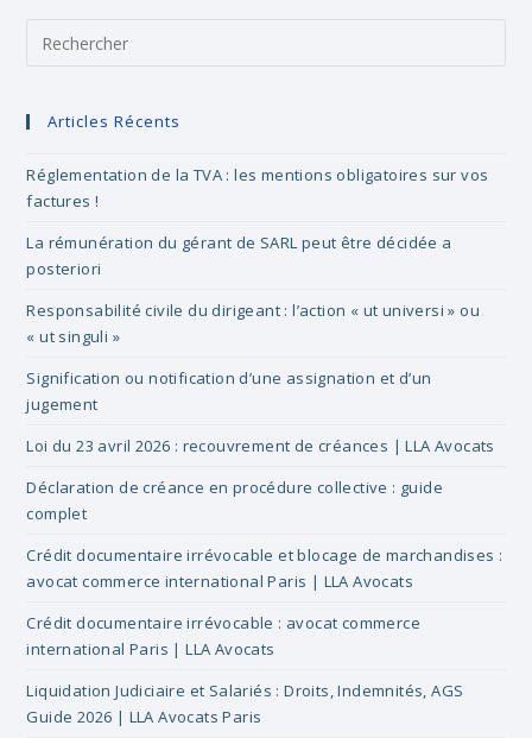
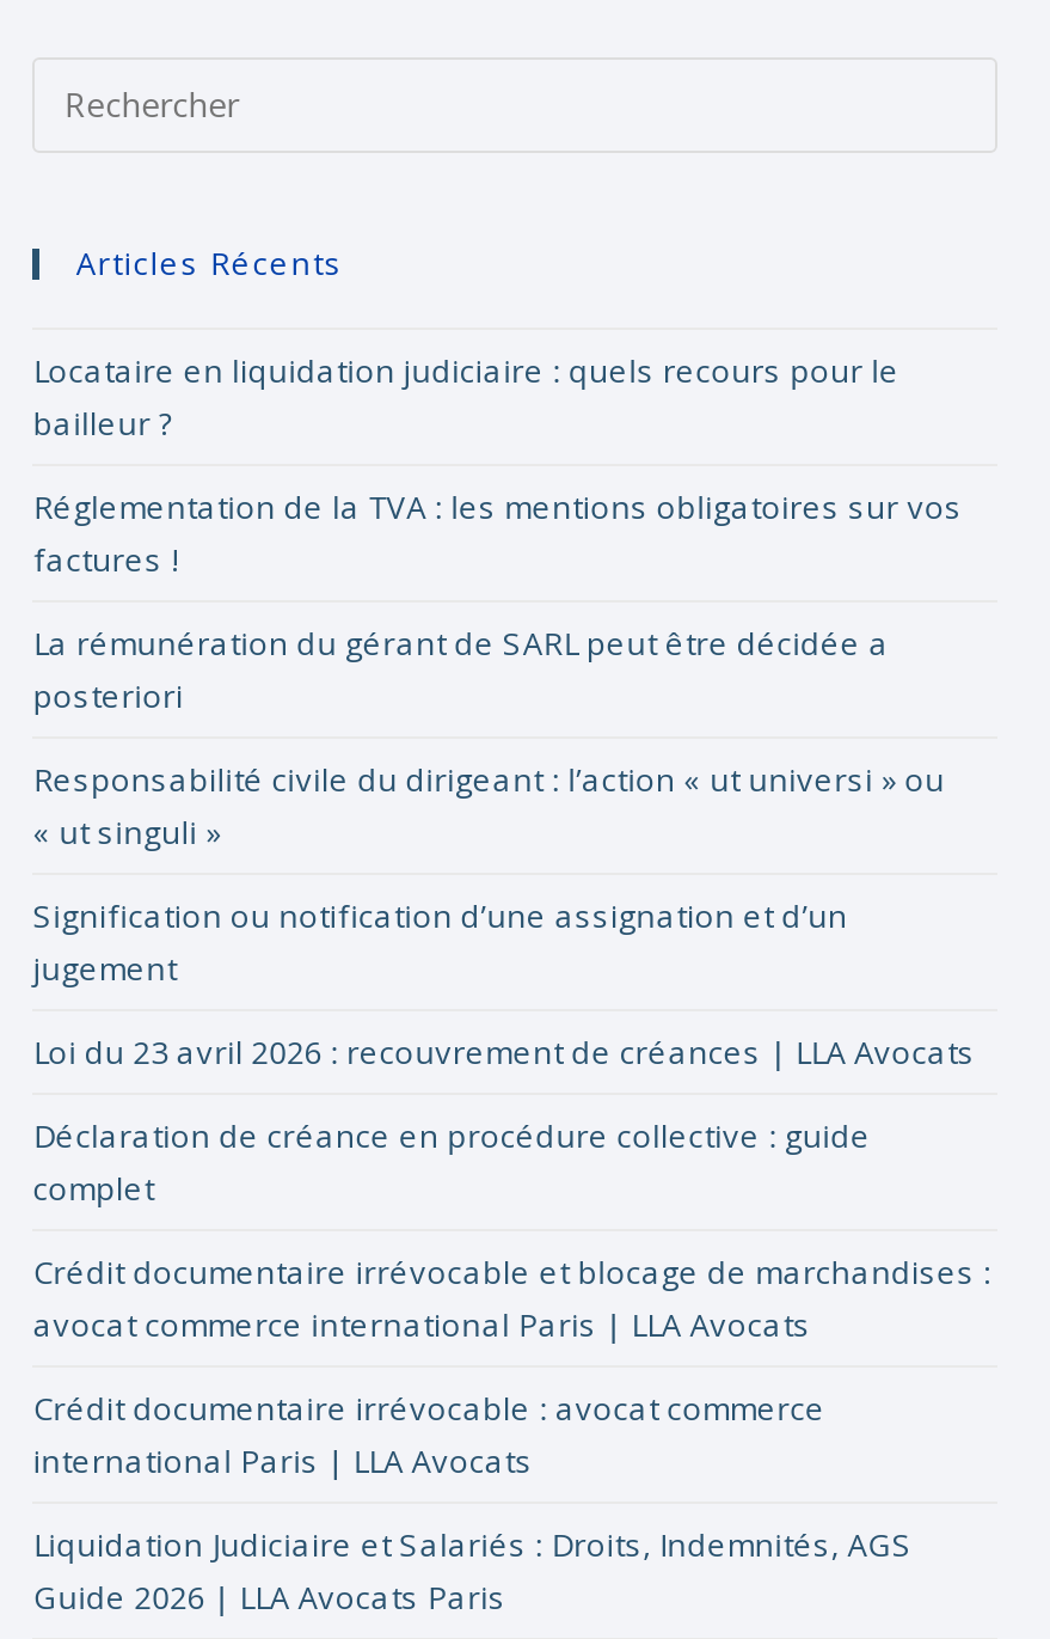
+ Locataire en liquidation judiciaire : quels recours pour le
+ bailleur ?
